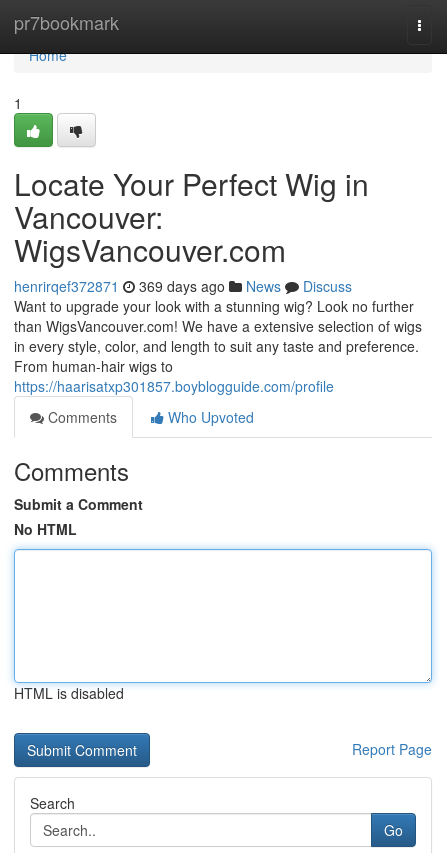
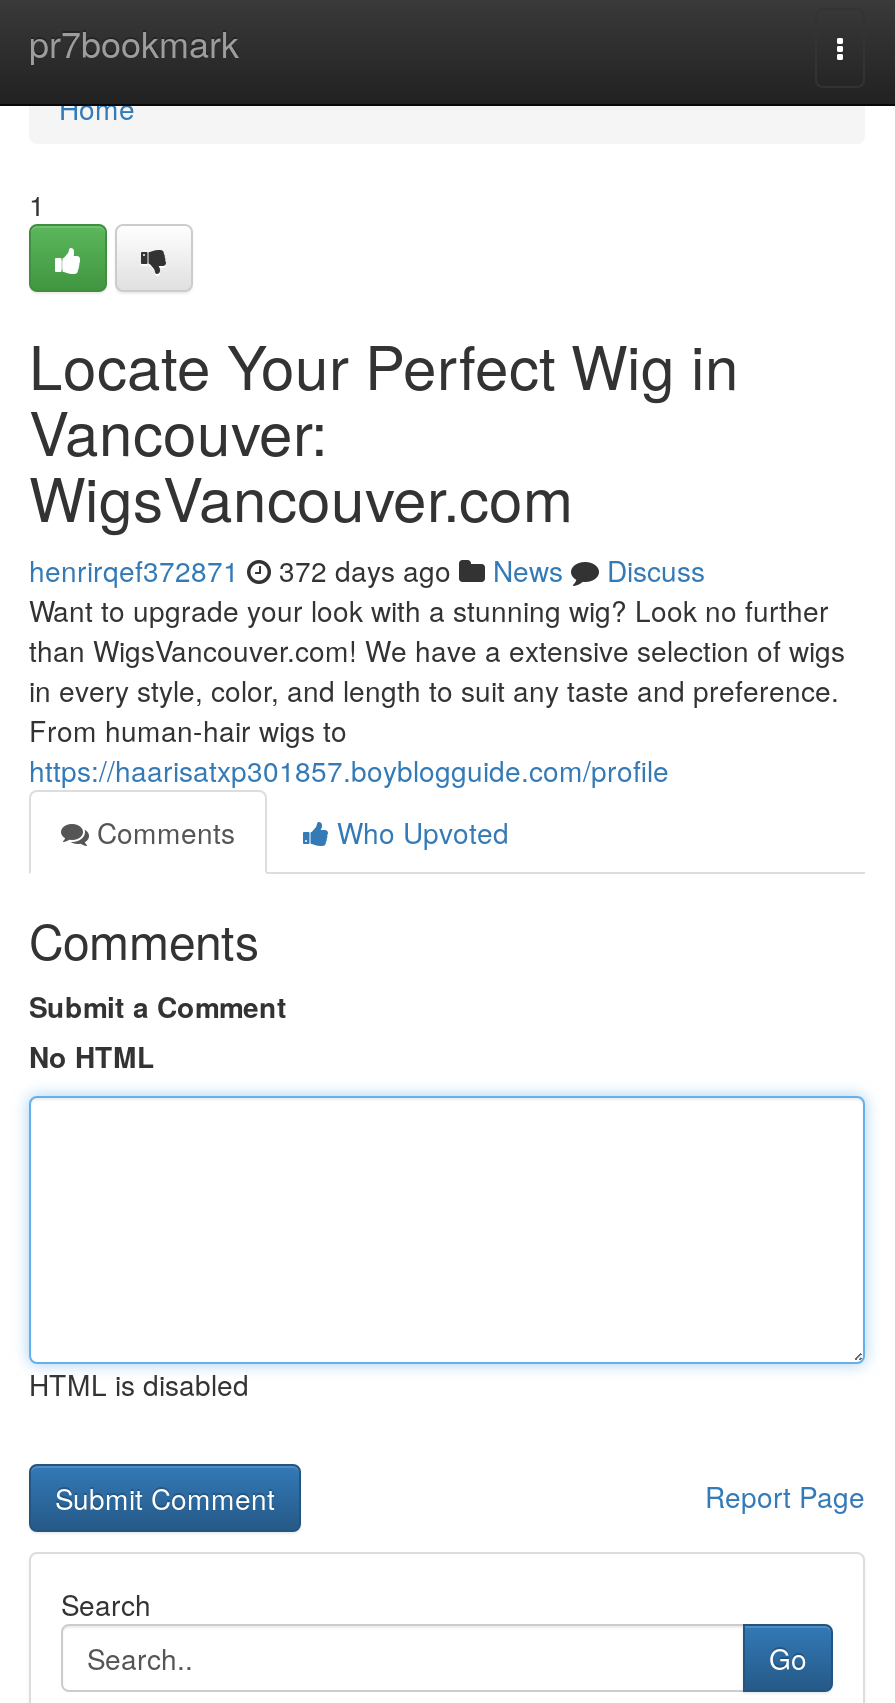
- henrirqef372871 369 days ago News Discuss
+ henrirqef372871 372 days ago News Discuss
